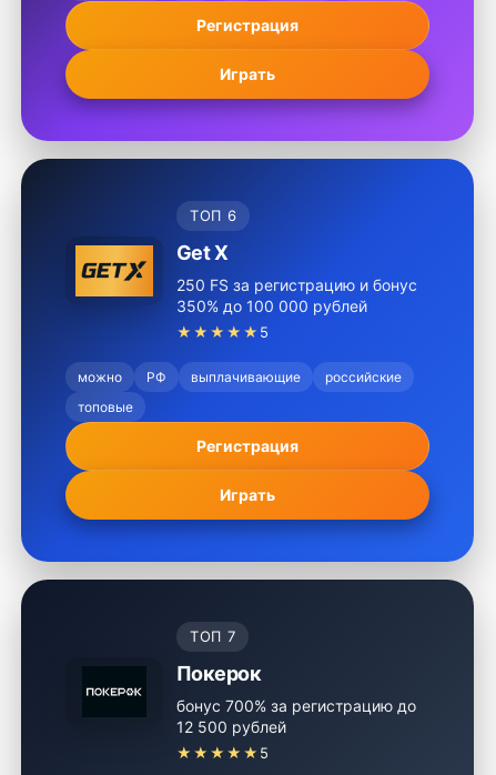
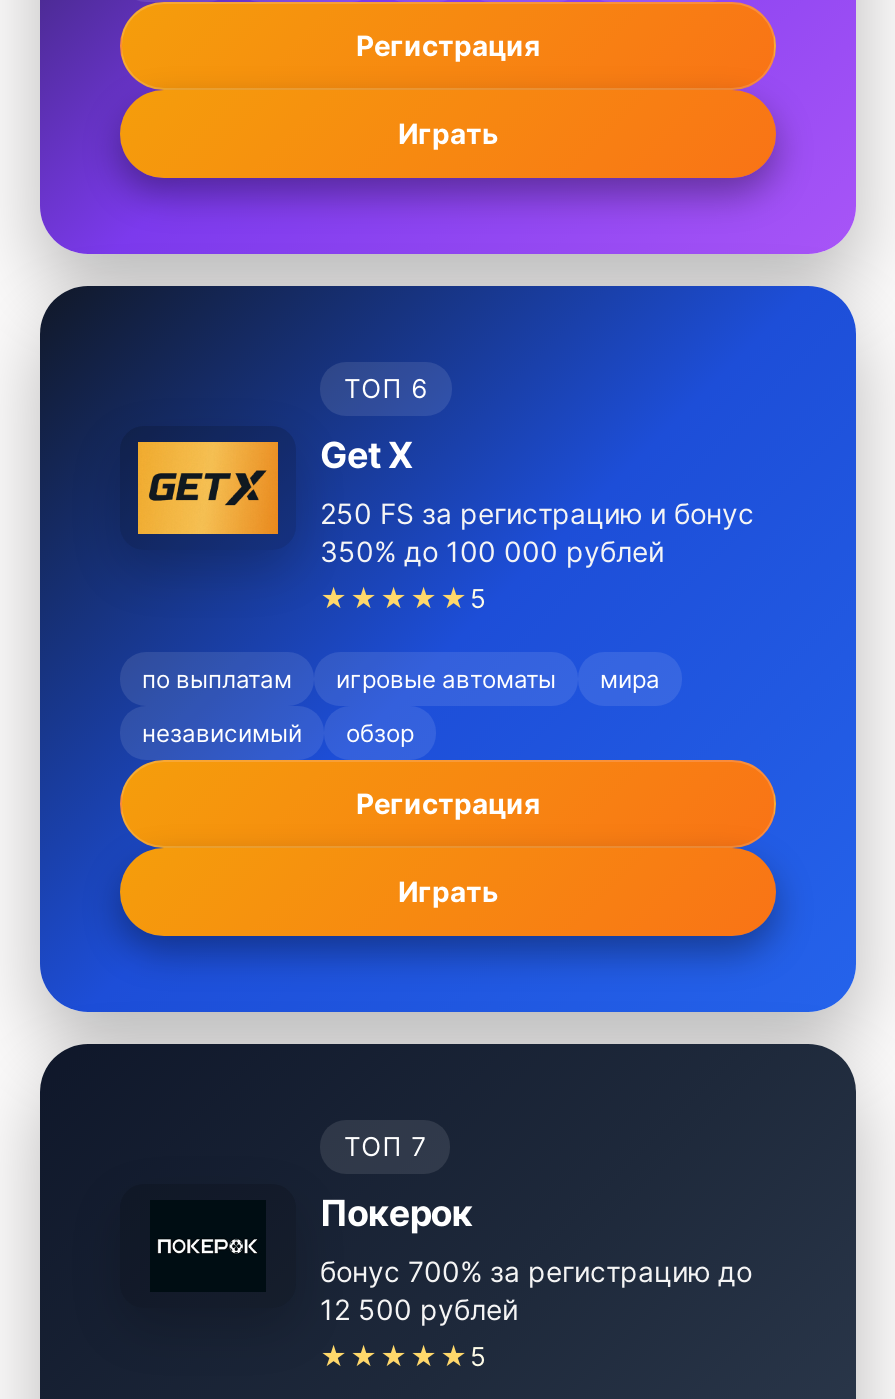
- можно
- РФ
- выплачивающие
- российские
+ по выплатам
+ игровые автоматы
+ мира

- топовые
+ независимый
+ обзор
